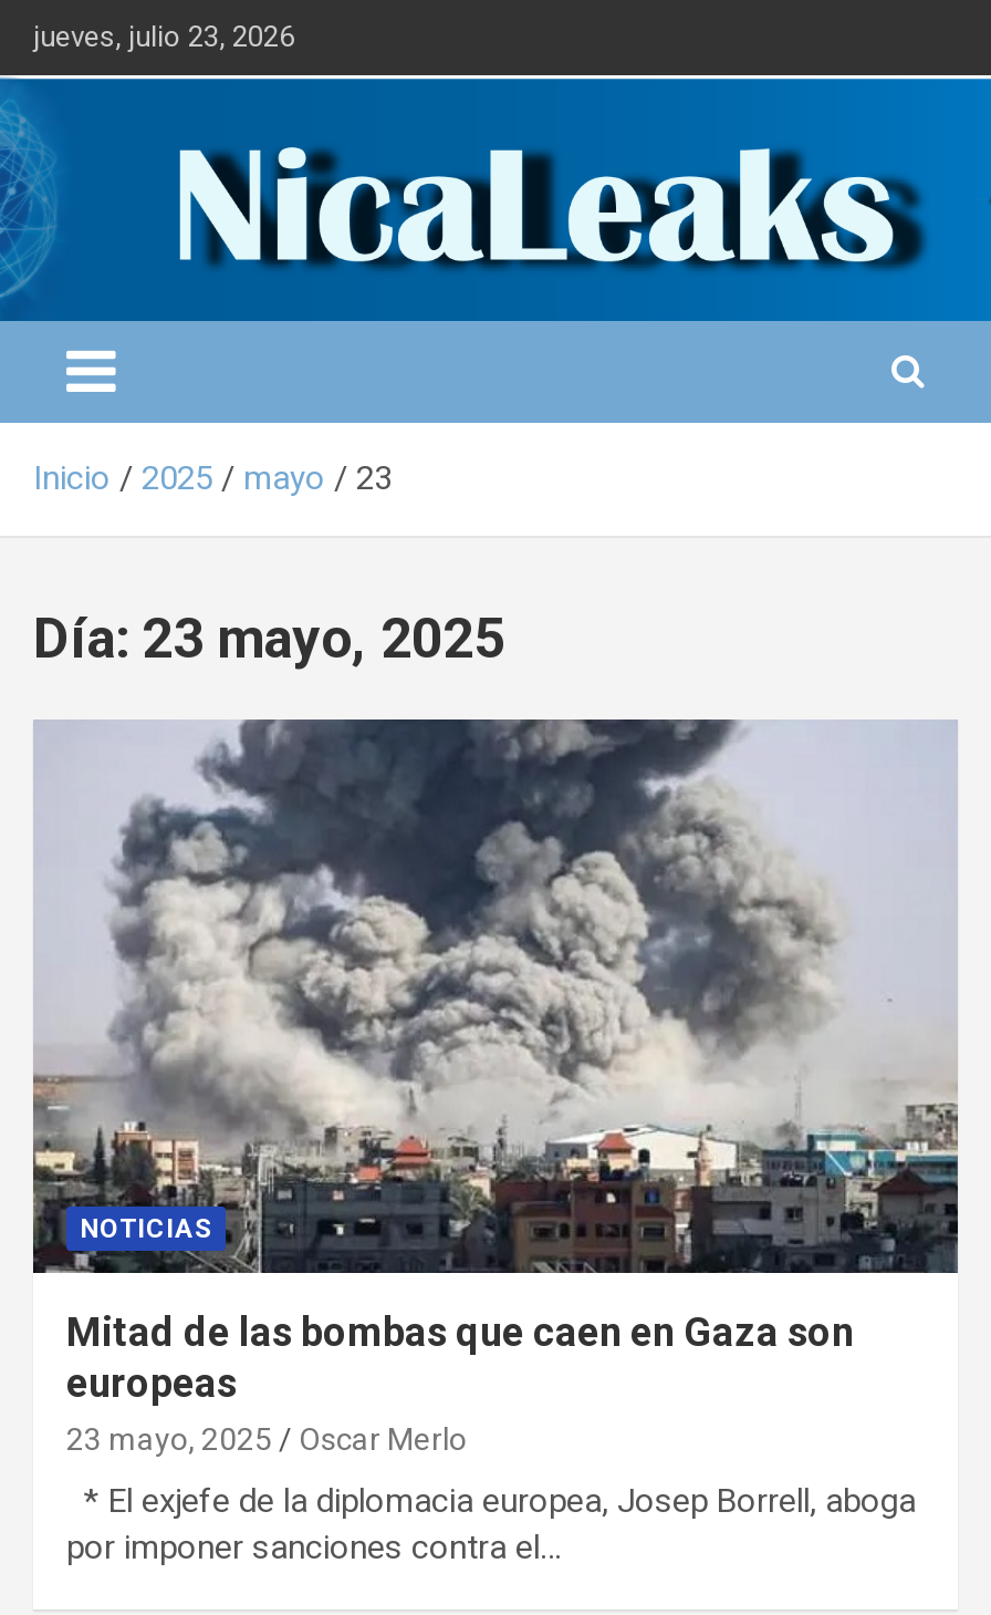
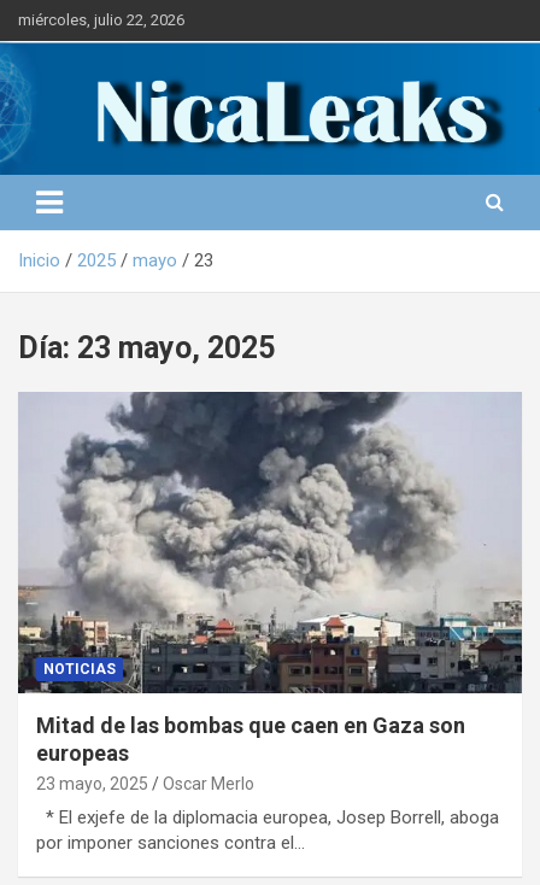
- jueves, julio 23, 2026
+ miércoles, julio 22, 2026
